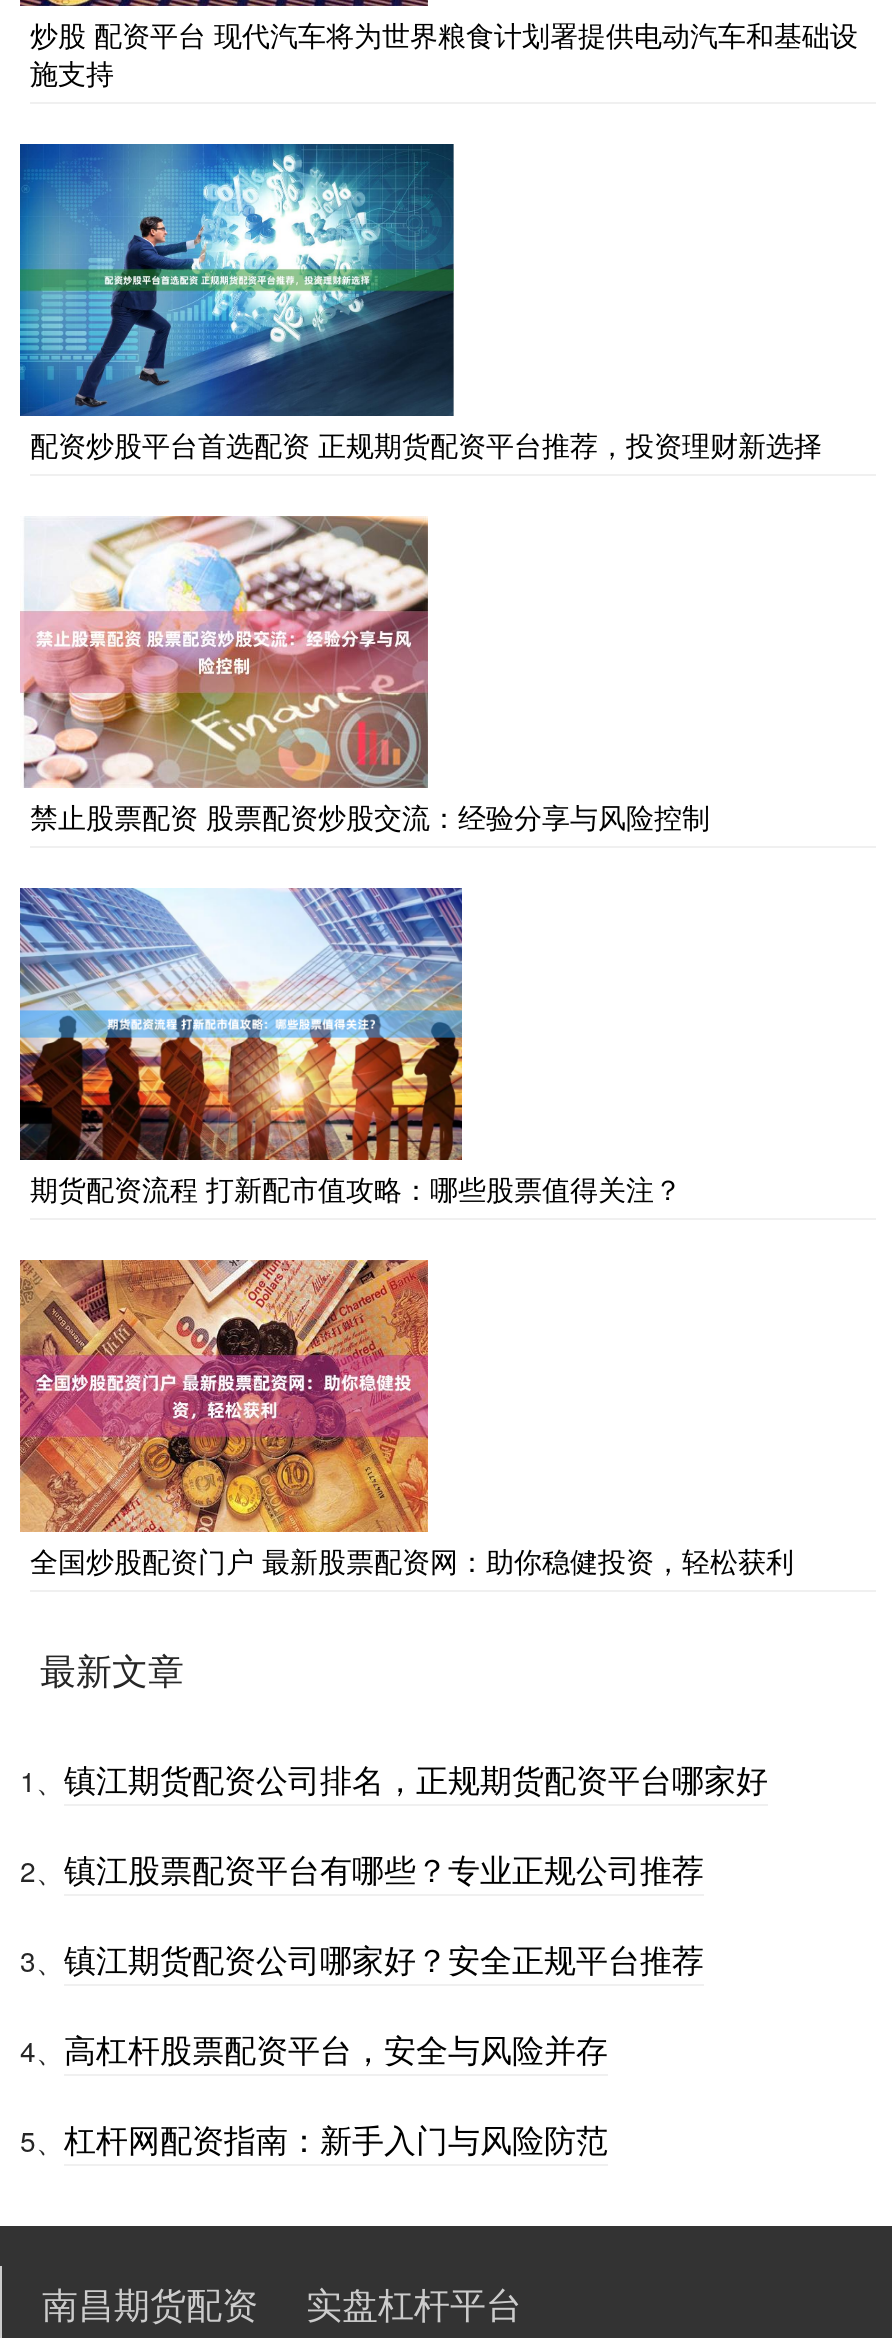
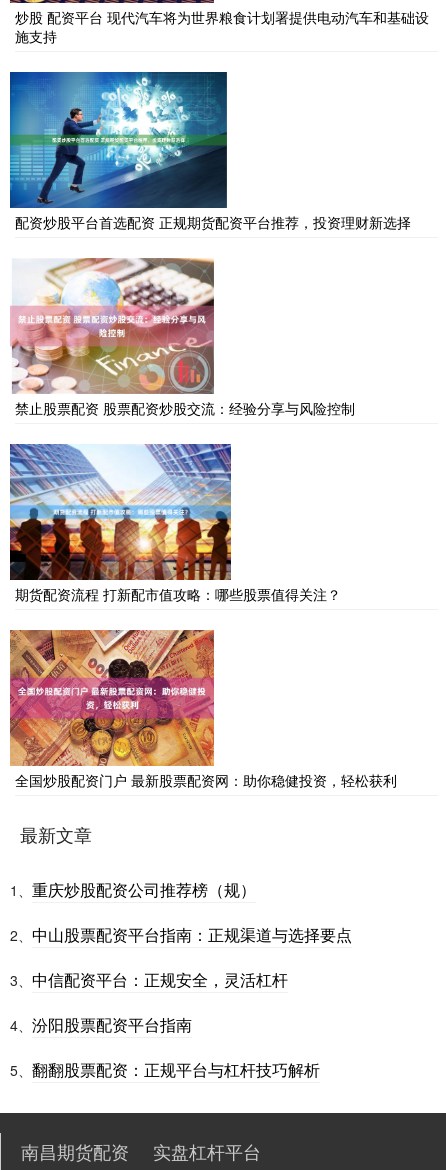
- 1、镇江期货配资公司排名，正规期货配资平台哪家好
+ 1、重庆炒股配资公司推荐榜（规）

- 2、镇江股票配资平台有哪些？专业正规公司推荐
+ 2、中山股票配资平台指南：正规渠道与选择要点

- 3、镇江期货配资公司哪家好？安全正规平台推荐
+ 3、中信配资平台：正规安全，灵活杠杆

- 4、高杠杆股票配资平台，安全与风险并存
+ 4、汾阳股票配资平台指南

- 5、杠杆网配资指南：新手入门与风险防范
+ 5、翻翻股票配资：正规平台与杠杆技巧解析
